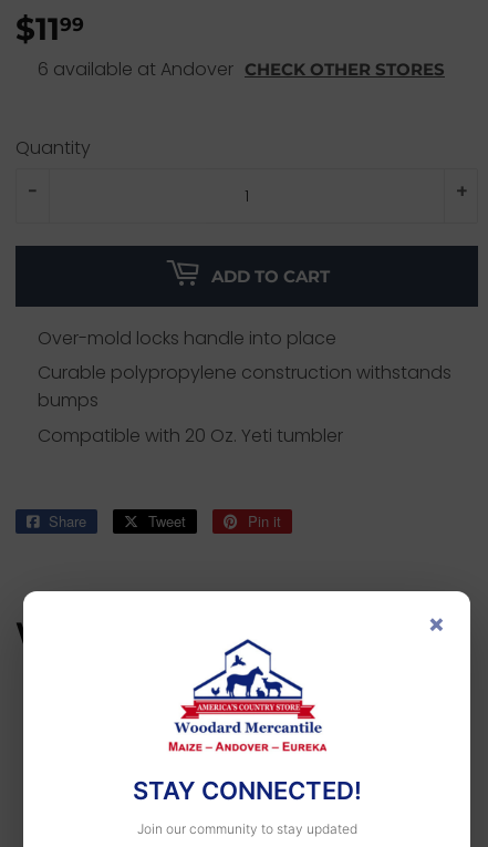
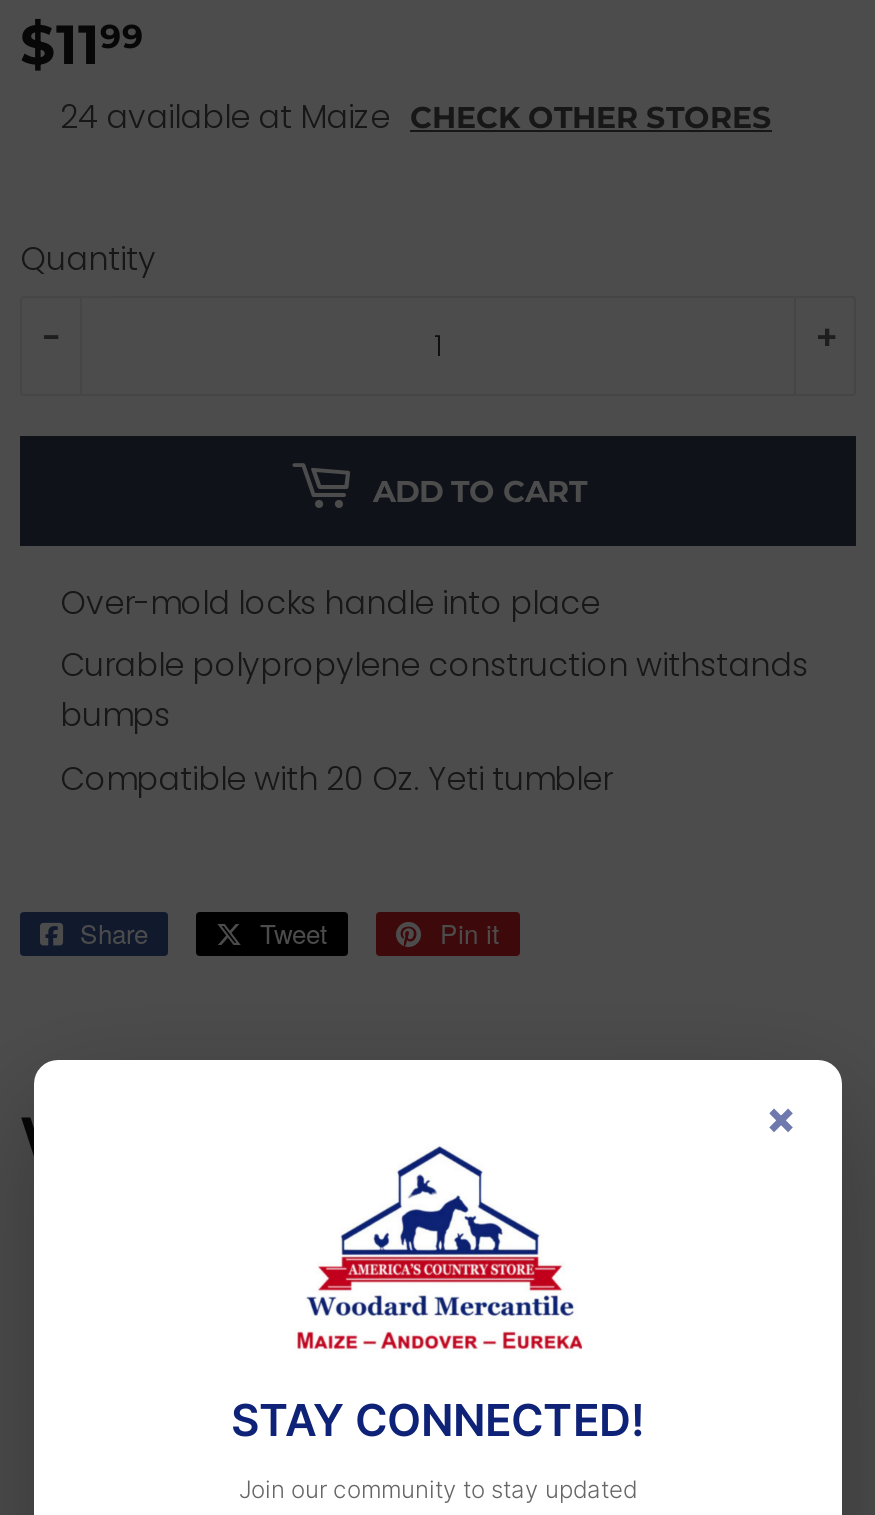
- 6 available at Andover CHECK OTHER STORES
+ 24 available at Maize CHECK OTHER STORES
